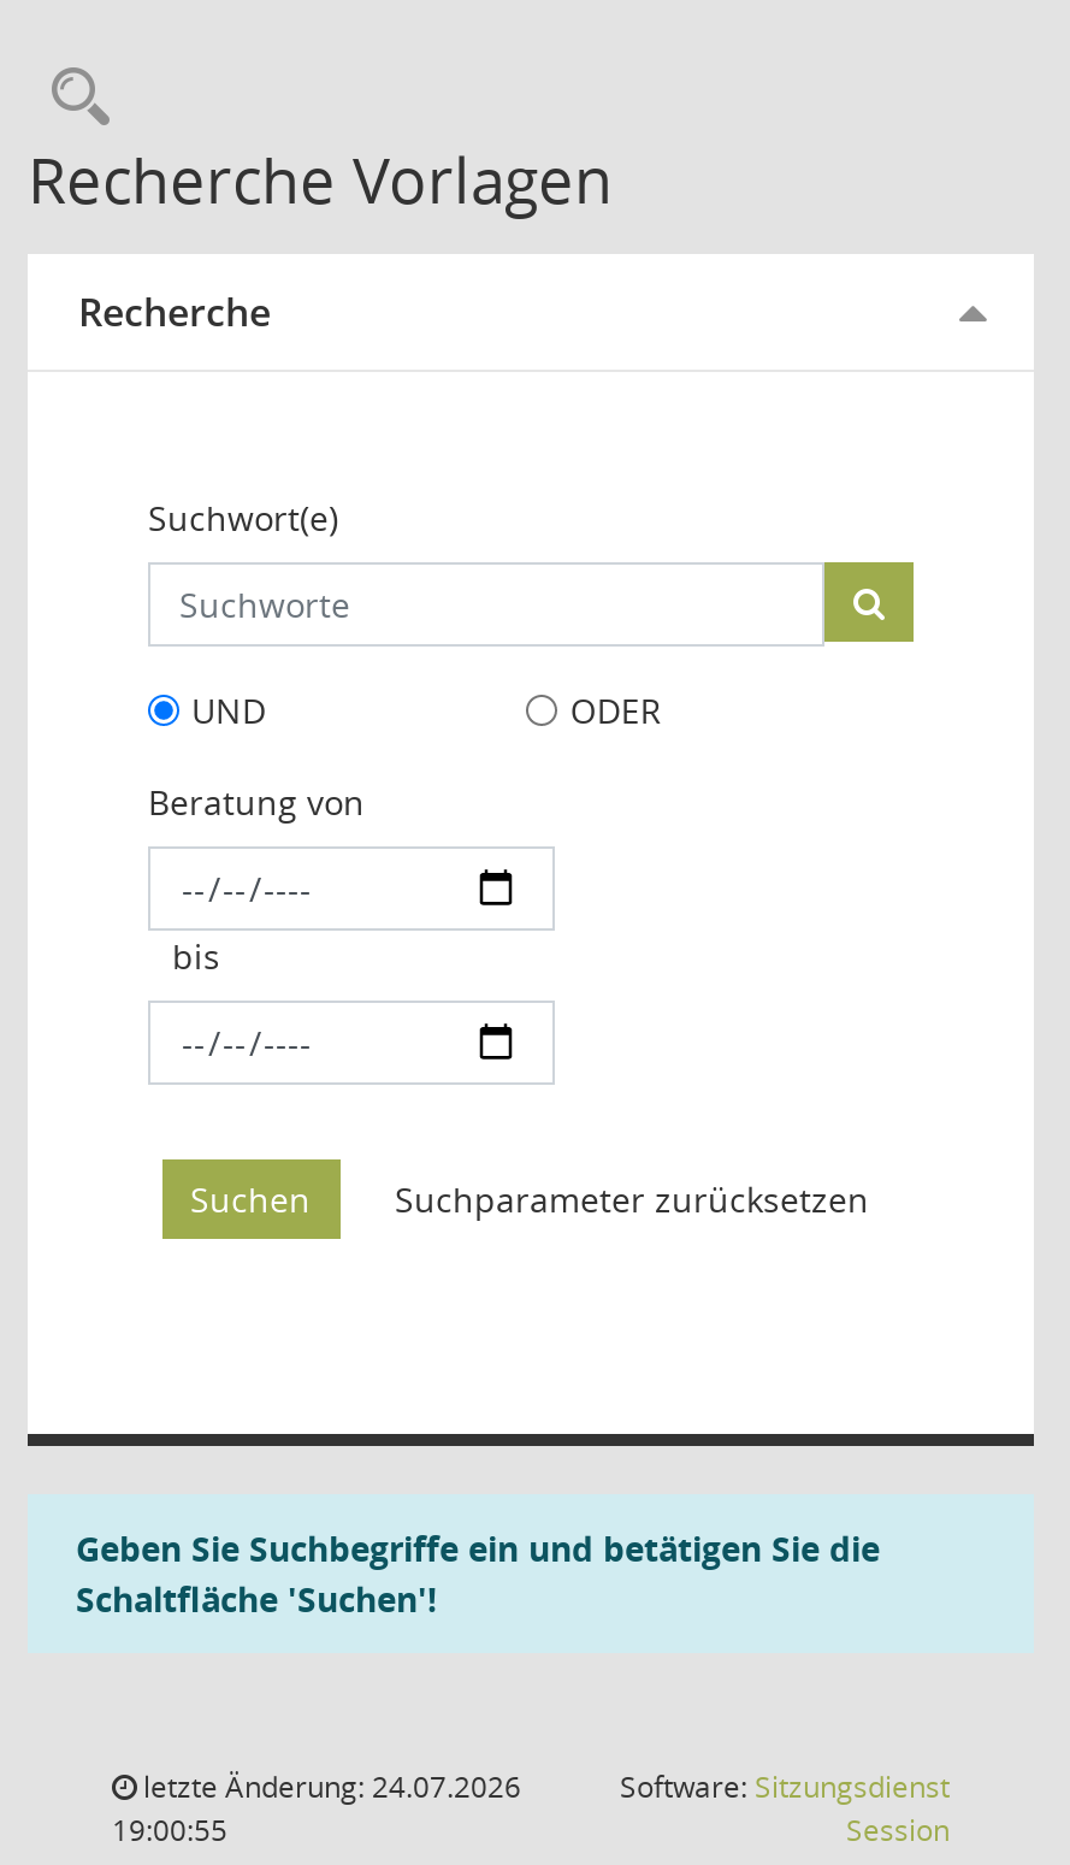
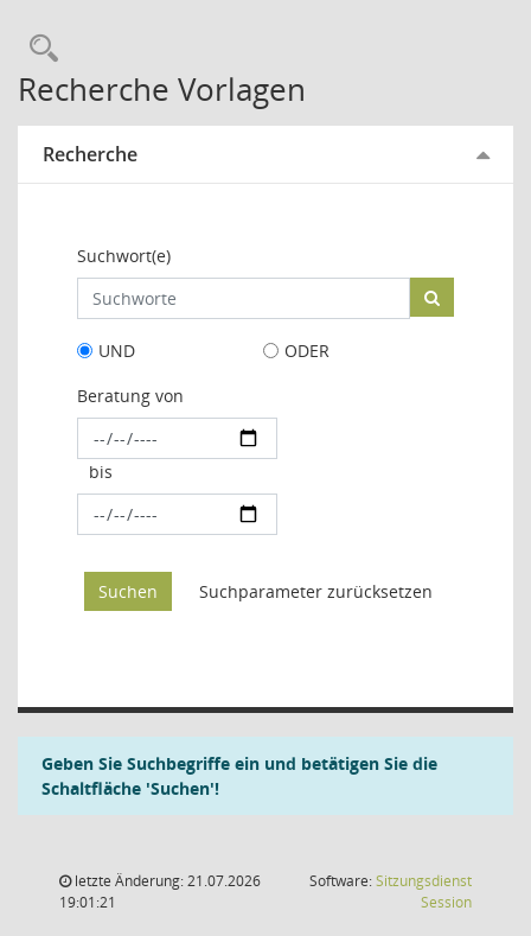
- letzte Änderung: 24.07.2026
+ letzte Änderung: 21.07.2026

- 19:00:55
+ 19:01:21
